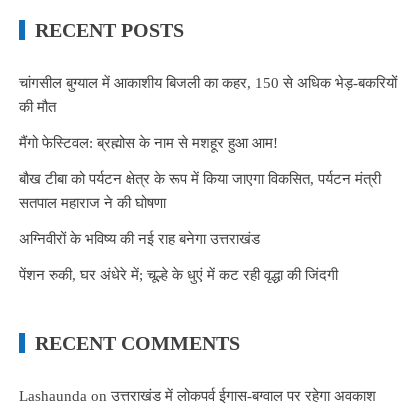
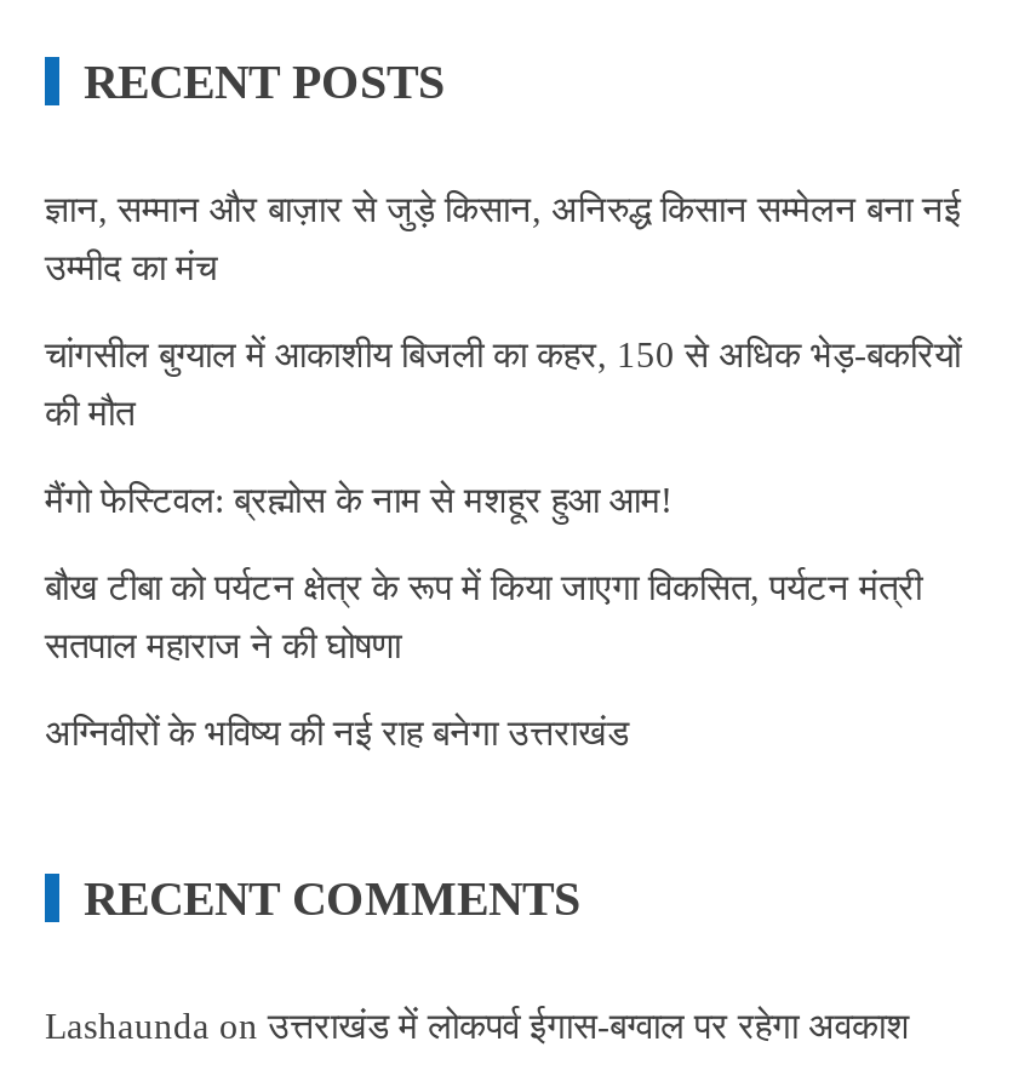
+ ज्ञान, सम्मान और बाज़ार से जुड़े किसान, अनिरुद्ध किसान सम्मेलन बना नई
+ उम्मीद का मंच

moved down: चांगसील बुग्याल में आकाशीय बिजली का कहर, 150 से अधिक भेड़-बकरियों | की मौत | मैंगो फेस्टिवल: ब्रह्मोस के नाम से मशहूर हुआ आम! | बौख टीबा को पर्यटन क्षेत्र के रूप में किया जाएगा विकसित, पर्यटन मंत्री | सतपाल महाराज ने की घोषणा | अग्निवीरों के भविष्य की नई राह बनेगा उत्तराखंड

- पेंशन रुकी, घर अंधेरे में; चूल्हे के धुएं में कट रही वृद्धा की जिंदगी
